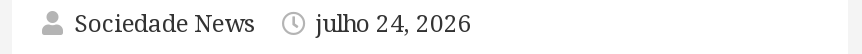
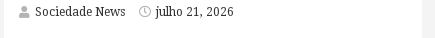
- julho 24, 2026
+ julho 21, 2026
